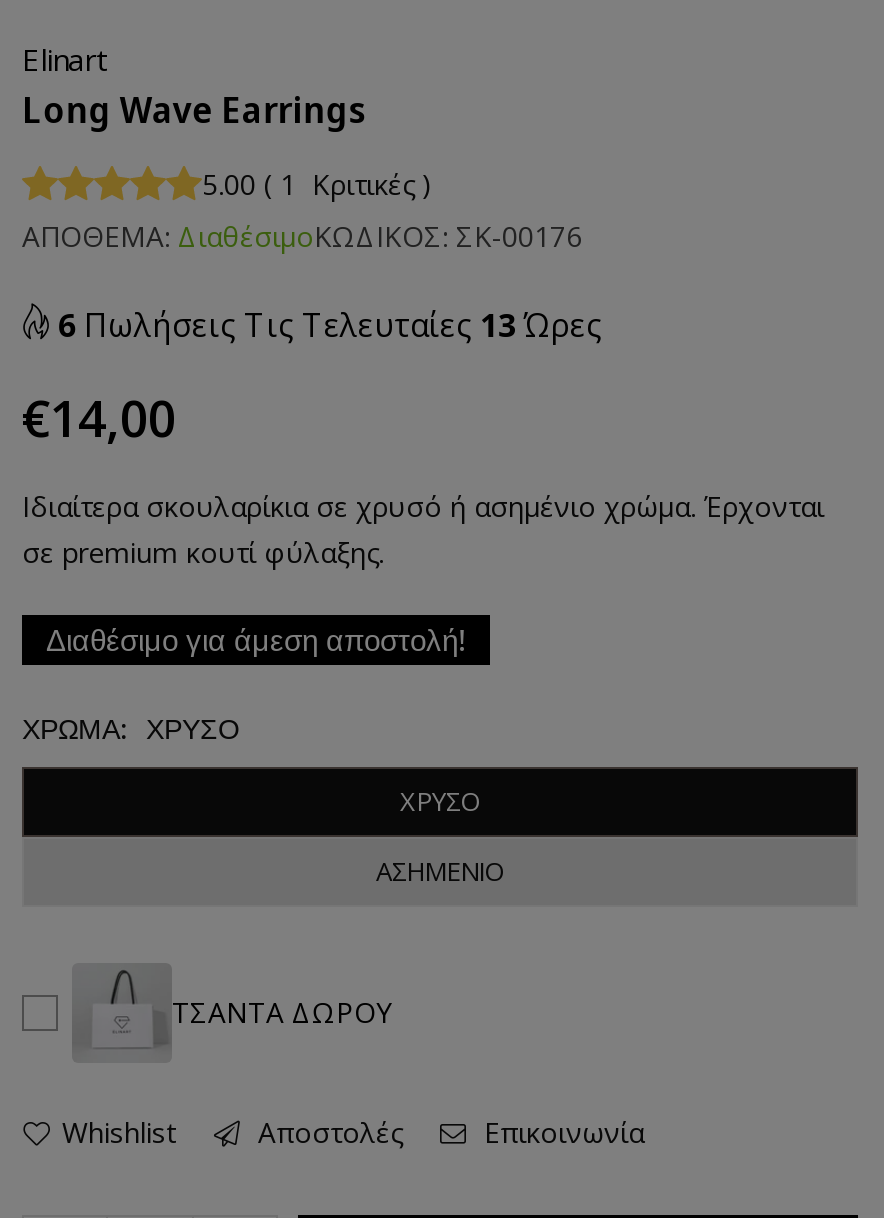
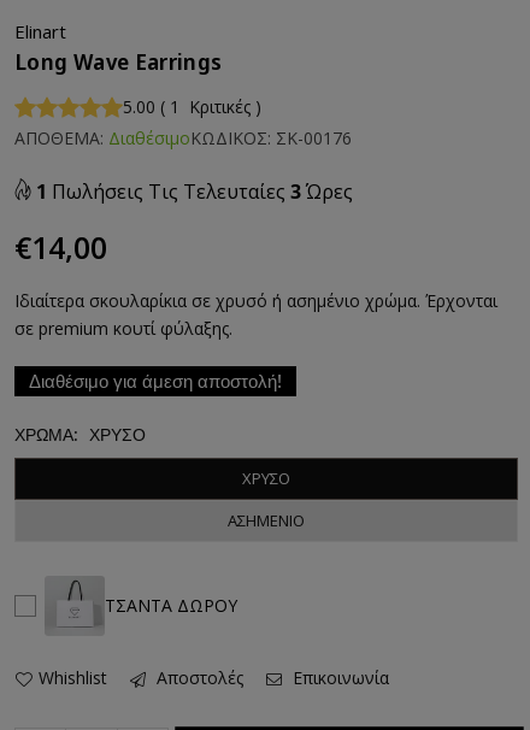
- 6 Πωλήσεις Τις Τελευταίες 13 Ώρες
+ 1 Πωλήσεις Τις Τελευταίες 3 Ώρες
